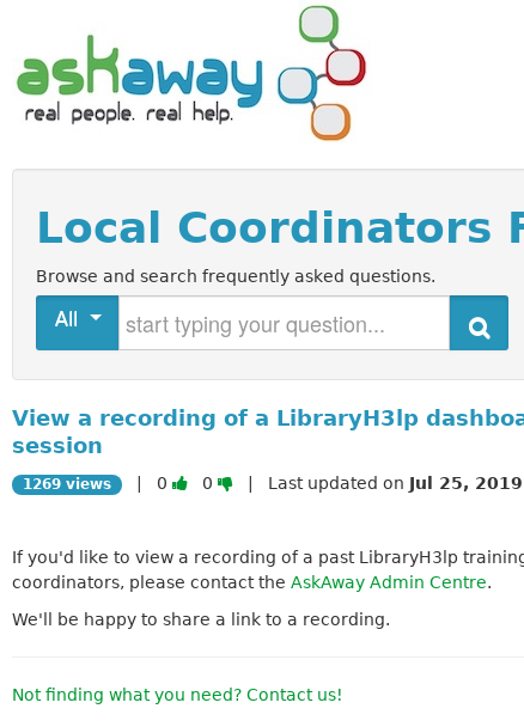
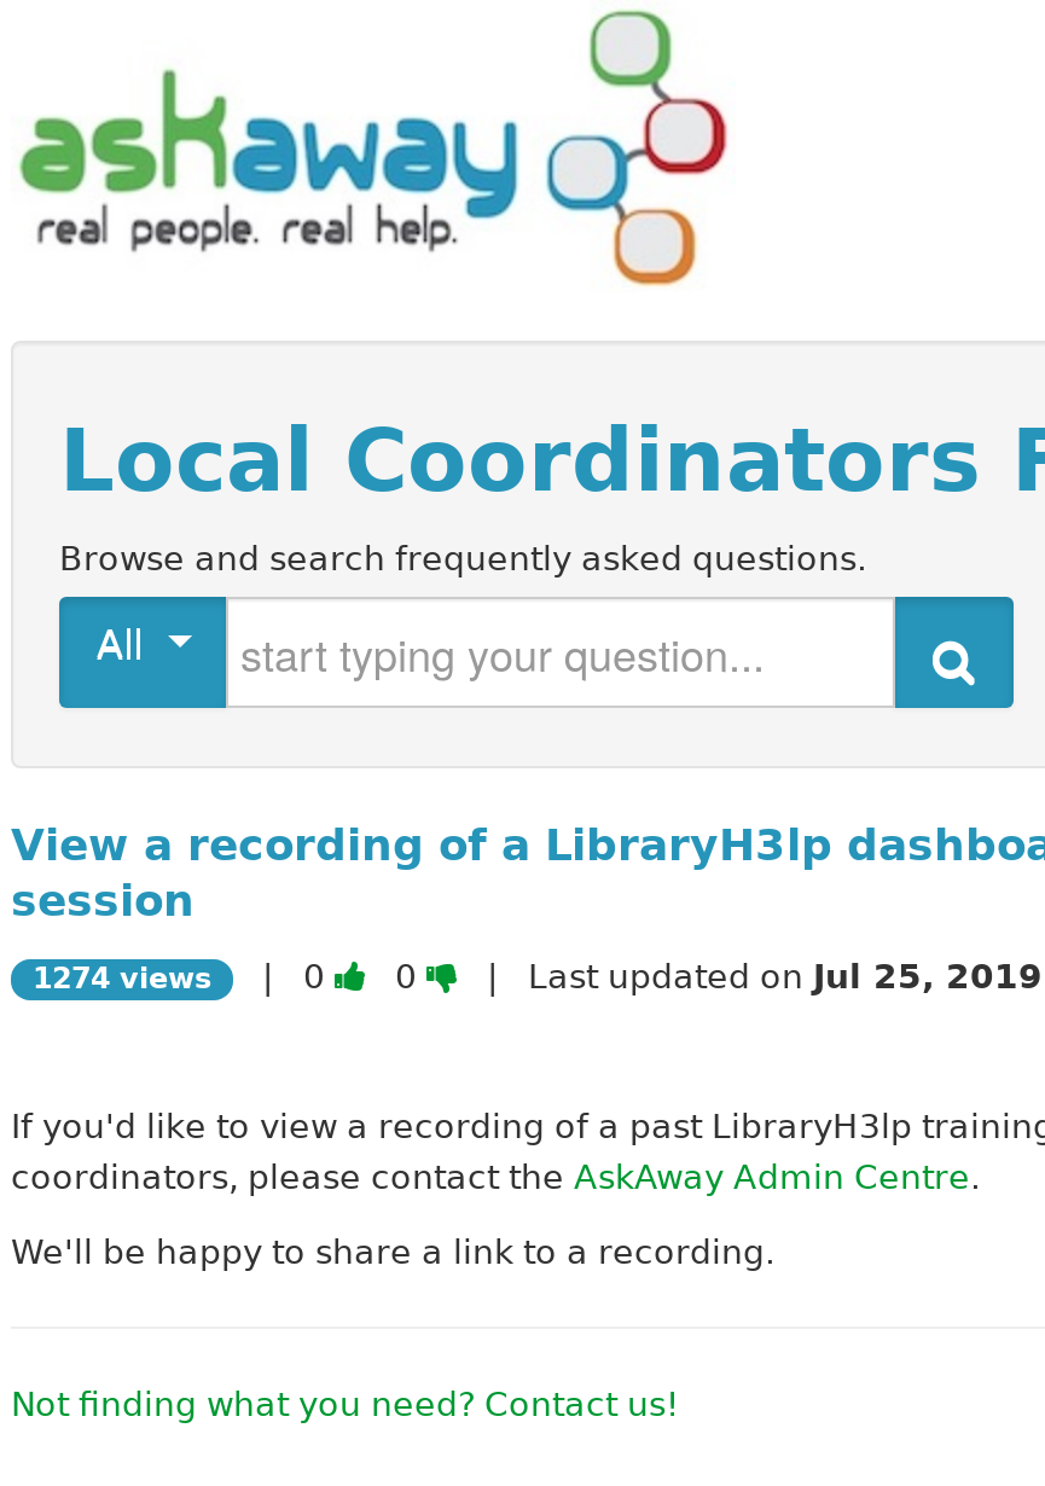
- 1269 views
+ 1274 views
